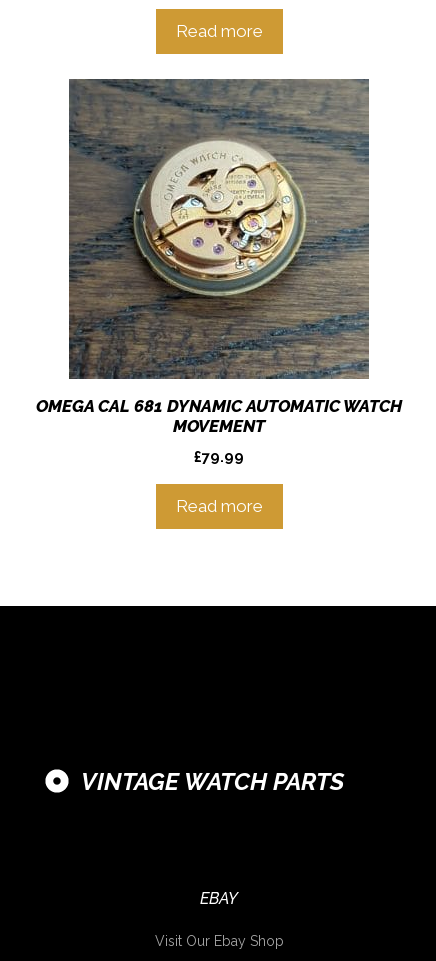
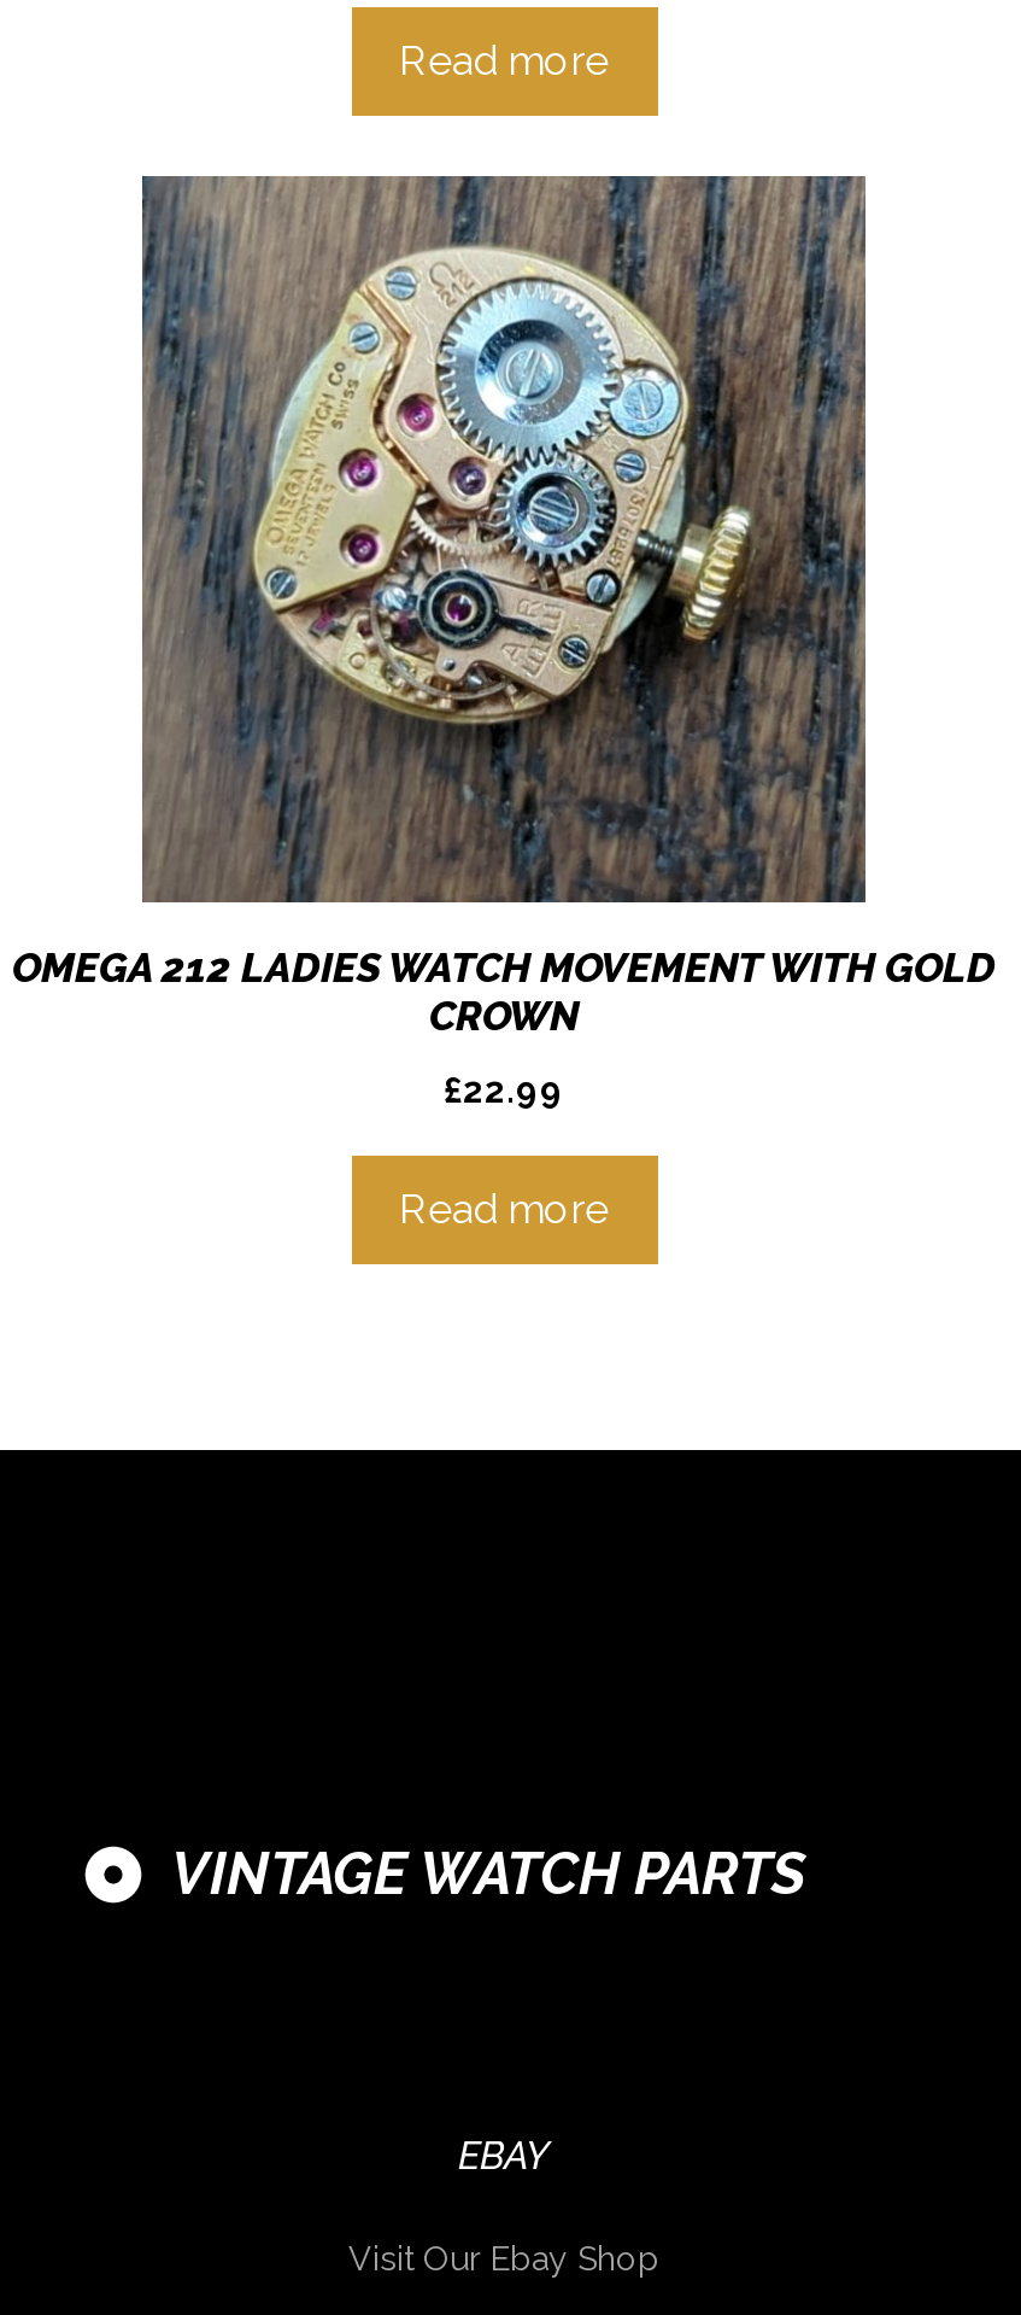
- [image]
- OMEGA CAL 681 DYNAMIC AUTOMATIC WATCH
- MOVEMENT
+ [image]
+ OMEGA 212 LADIES WATCH MOVEMENT WITH GOLD
+ CROWN

- £79.99
+ £22.99
